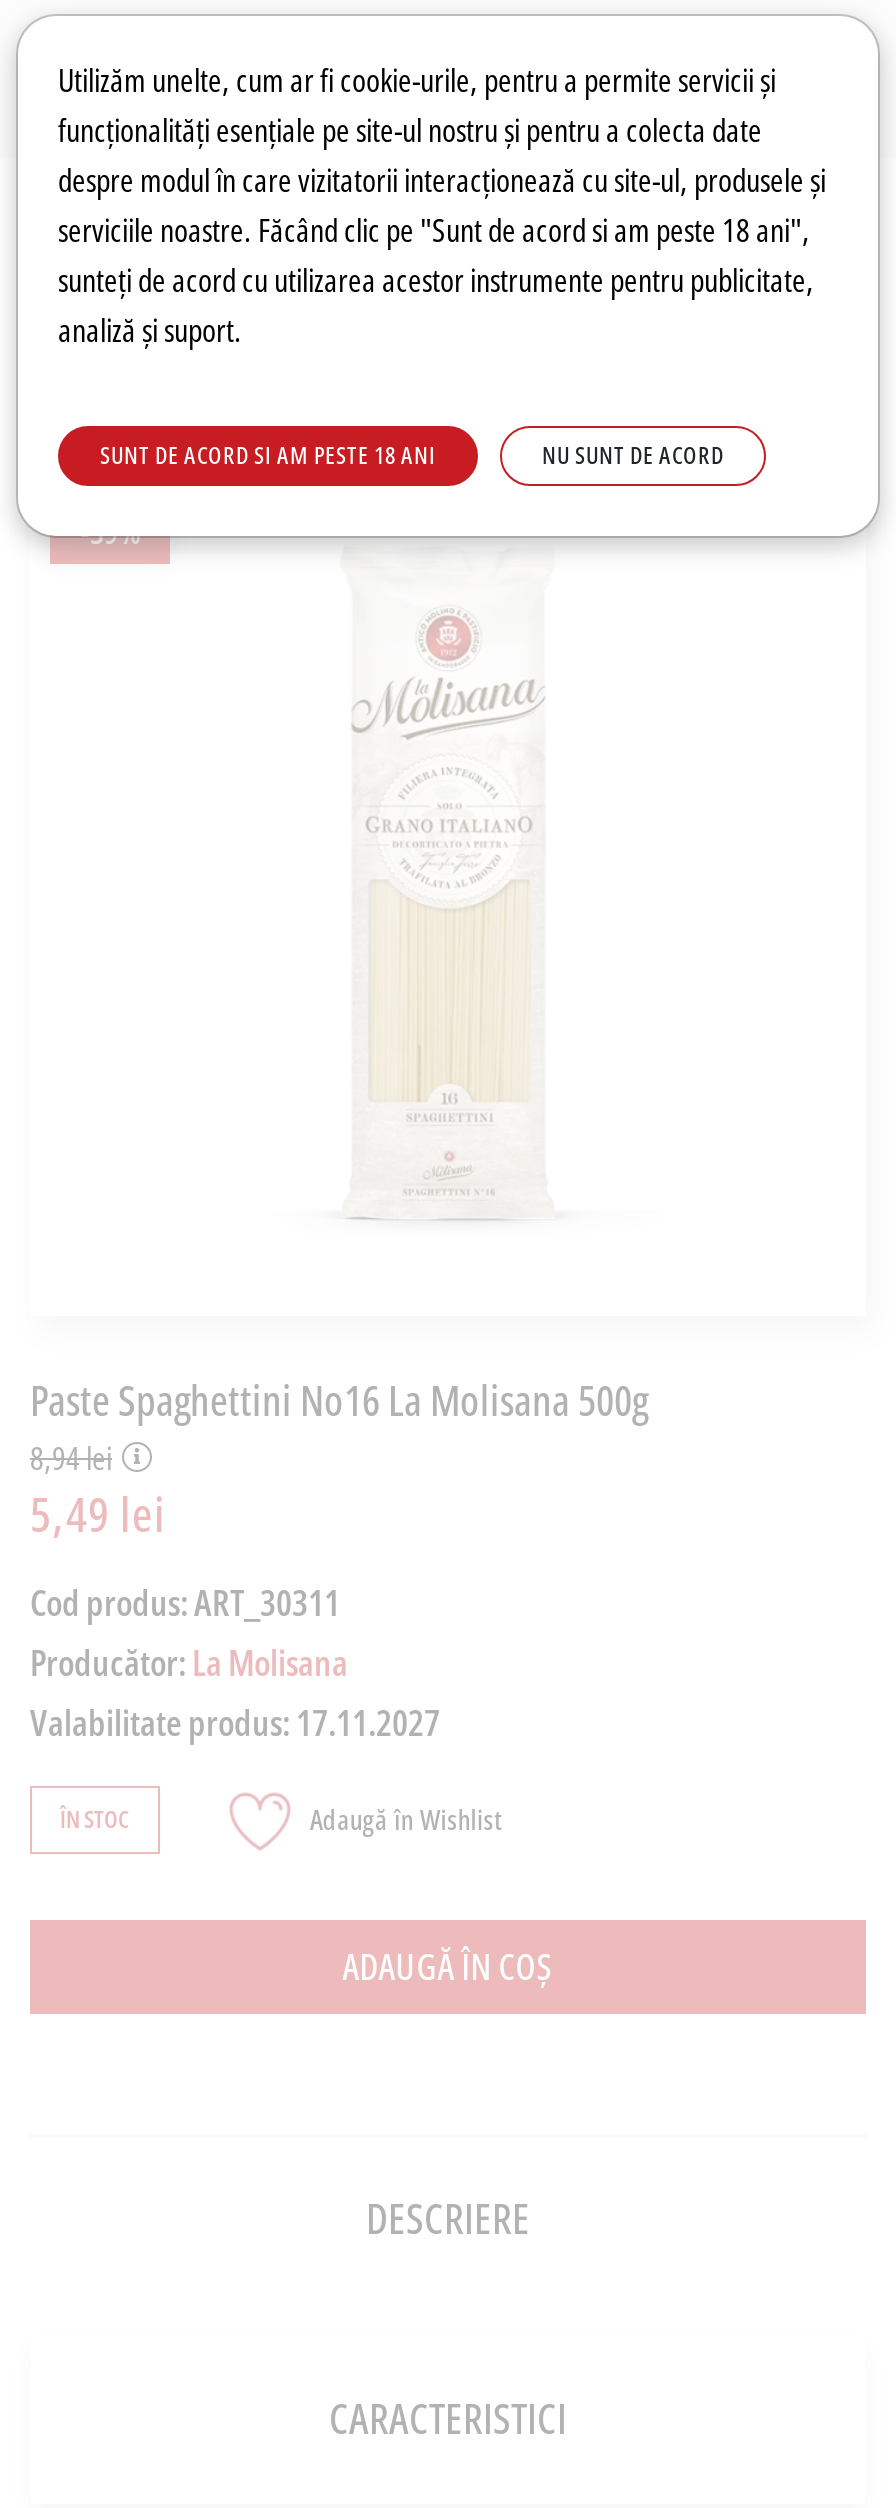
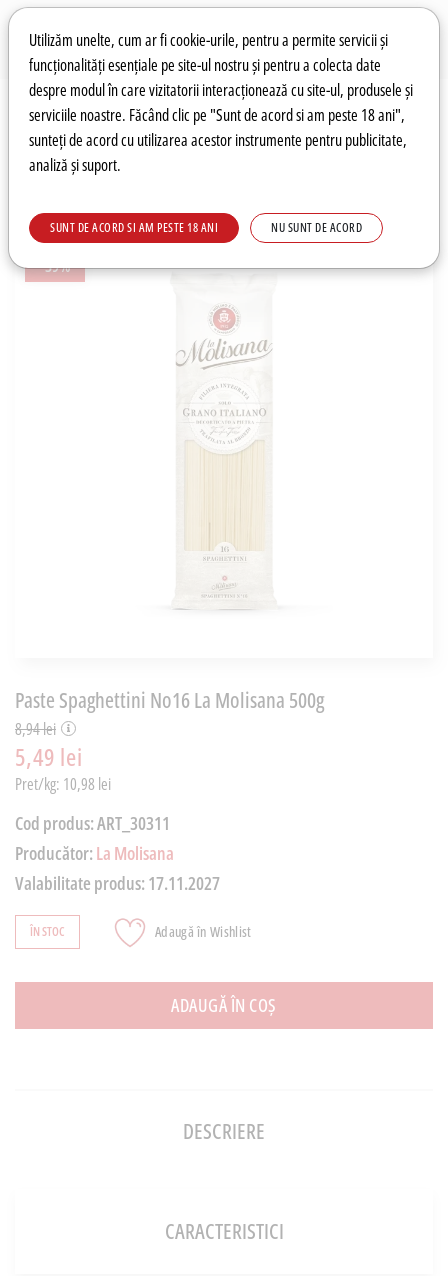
+ Pret/kg: 10,98 lei
